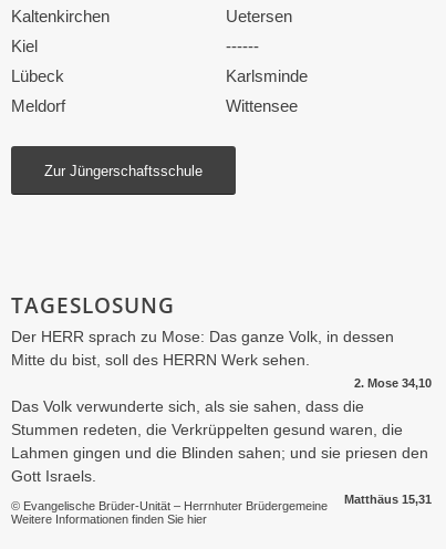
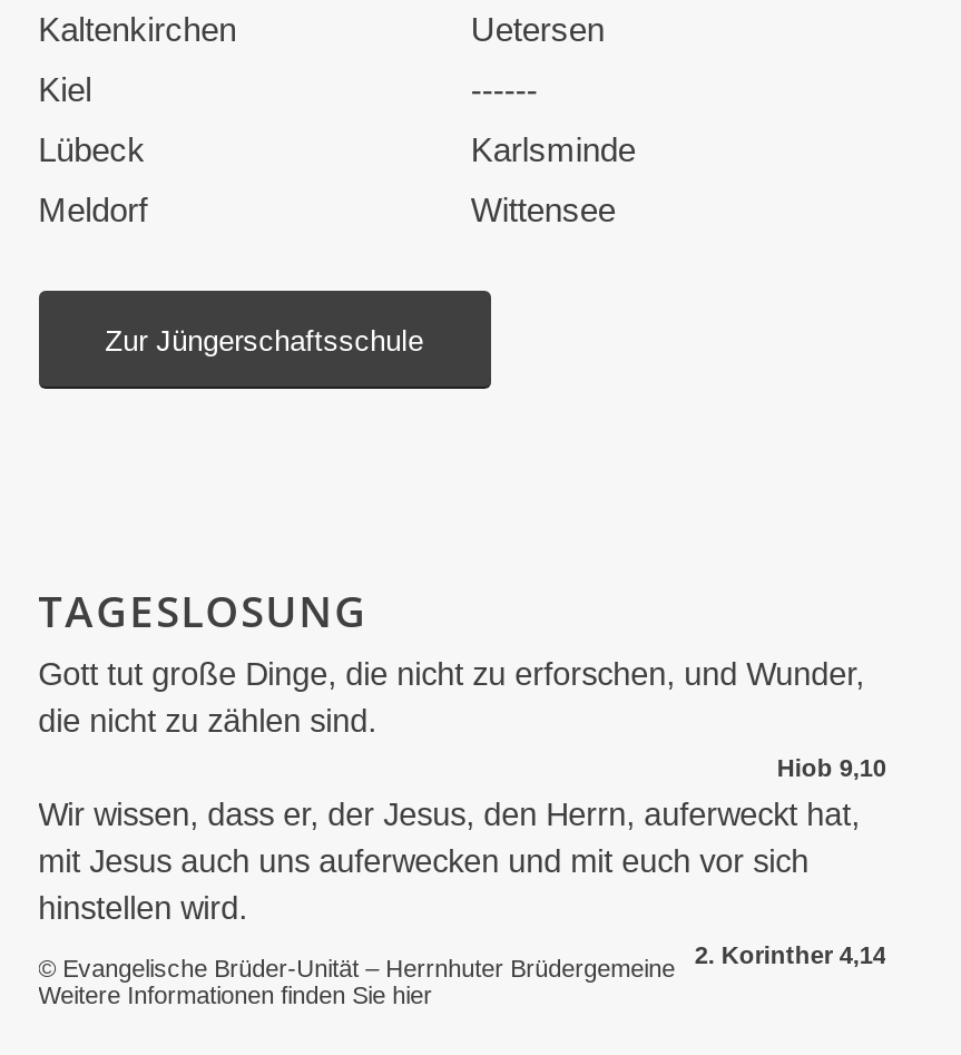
- Der HERR sprach zu Mose: Das ganze Volk, in dessen
- Mitte du bist, soll des HERRN Werk sehen.
- 2. Mose 34,10
- Das Volk verwunderte sich, als sie sahen, dass die
- Stummen redeten, die Verkrüppelten gesund waren, die
- Lahmen gingen und die Blinden sahen; und sie priesen den
- Gott Israels.
- Matthäus 15,31
+ Gott tut große Dinge, die nicht zu erforschen, und Wunder,
+ die nicht zu zählen sind.
+ Hiob 9,10
+ Wir wissen, dass er, der Jesus, den Herrn, auferweckt hat,
+ mit Jesus auch uns auferwecken und mit euch vor sich
+ hinstellen wird.
+ 2. Korinther 4,14
